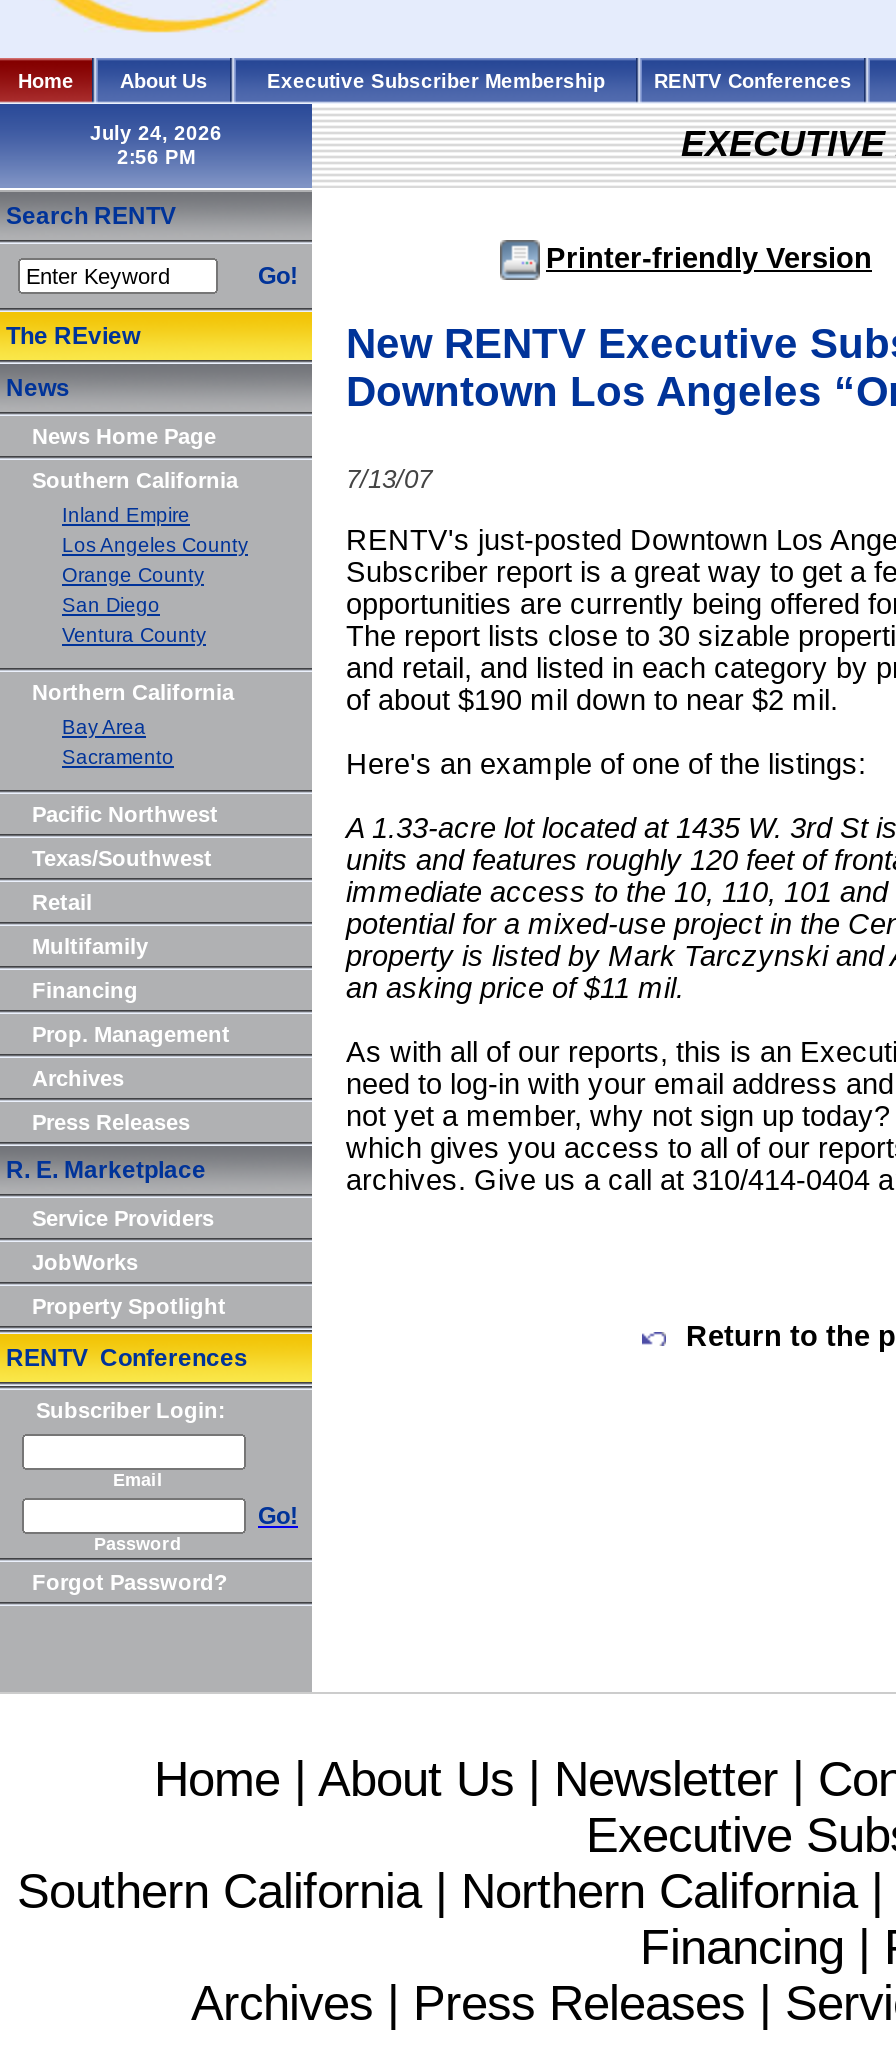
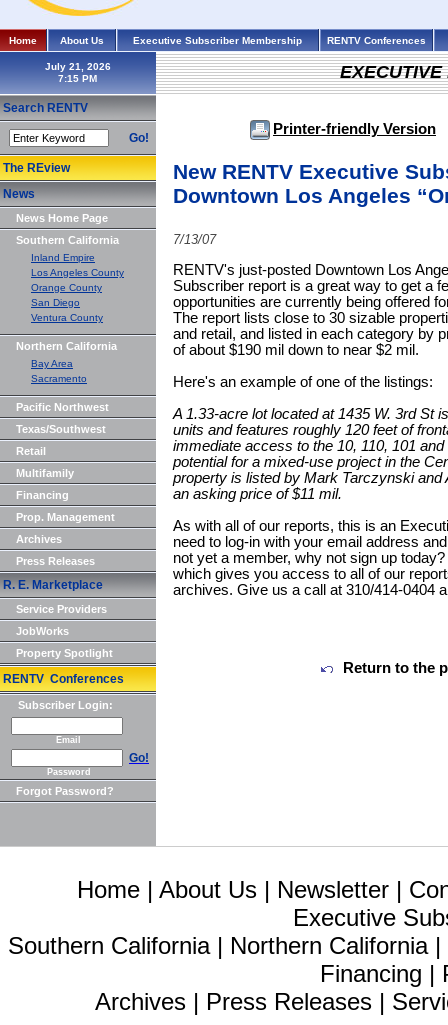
- July 24, 2026
+ July 21, 2026
